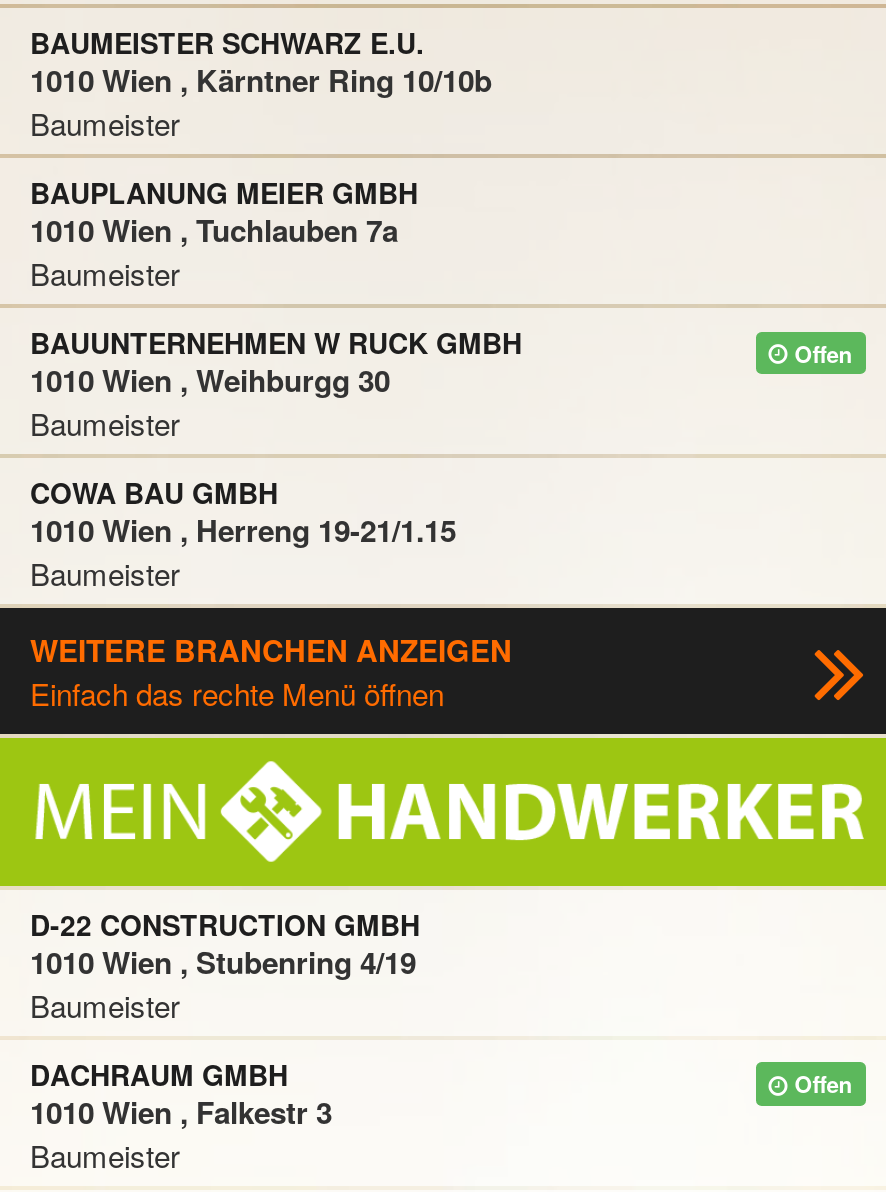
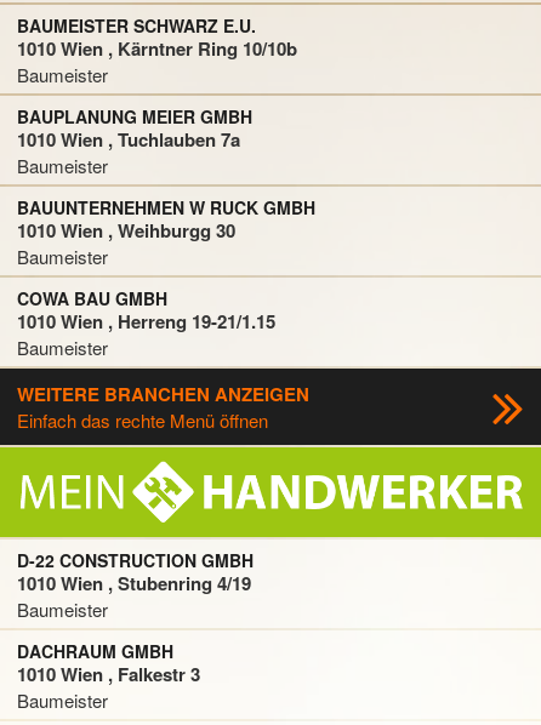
- Offen

- Offen
